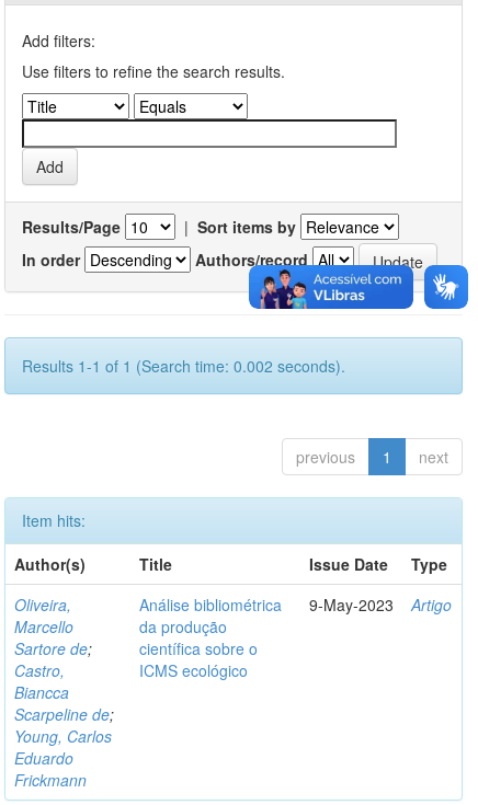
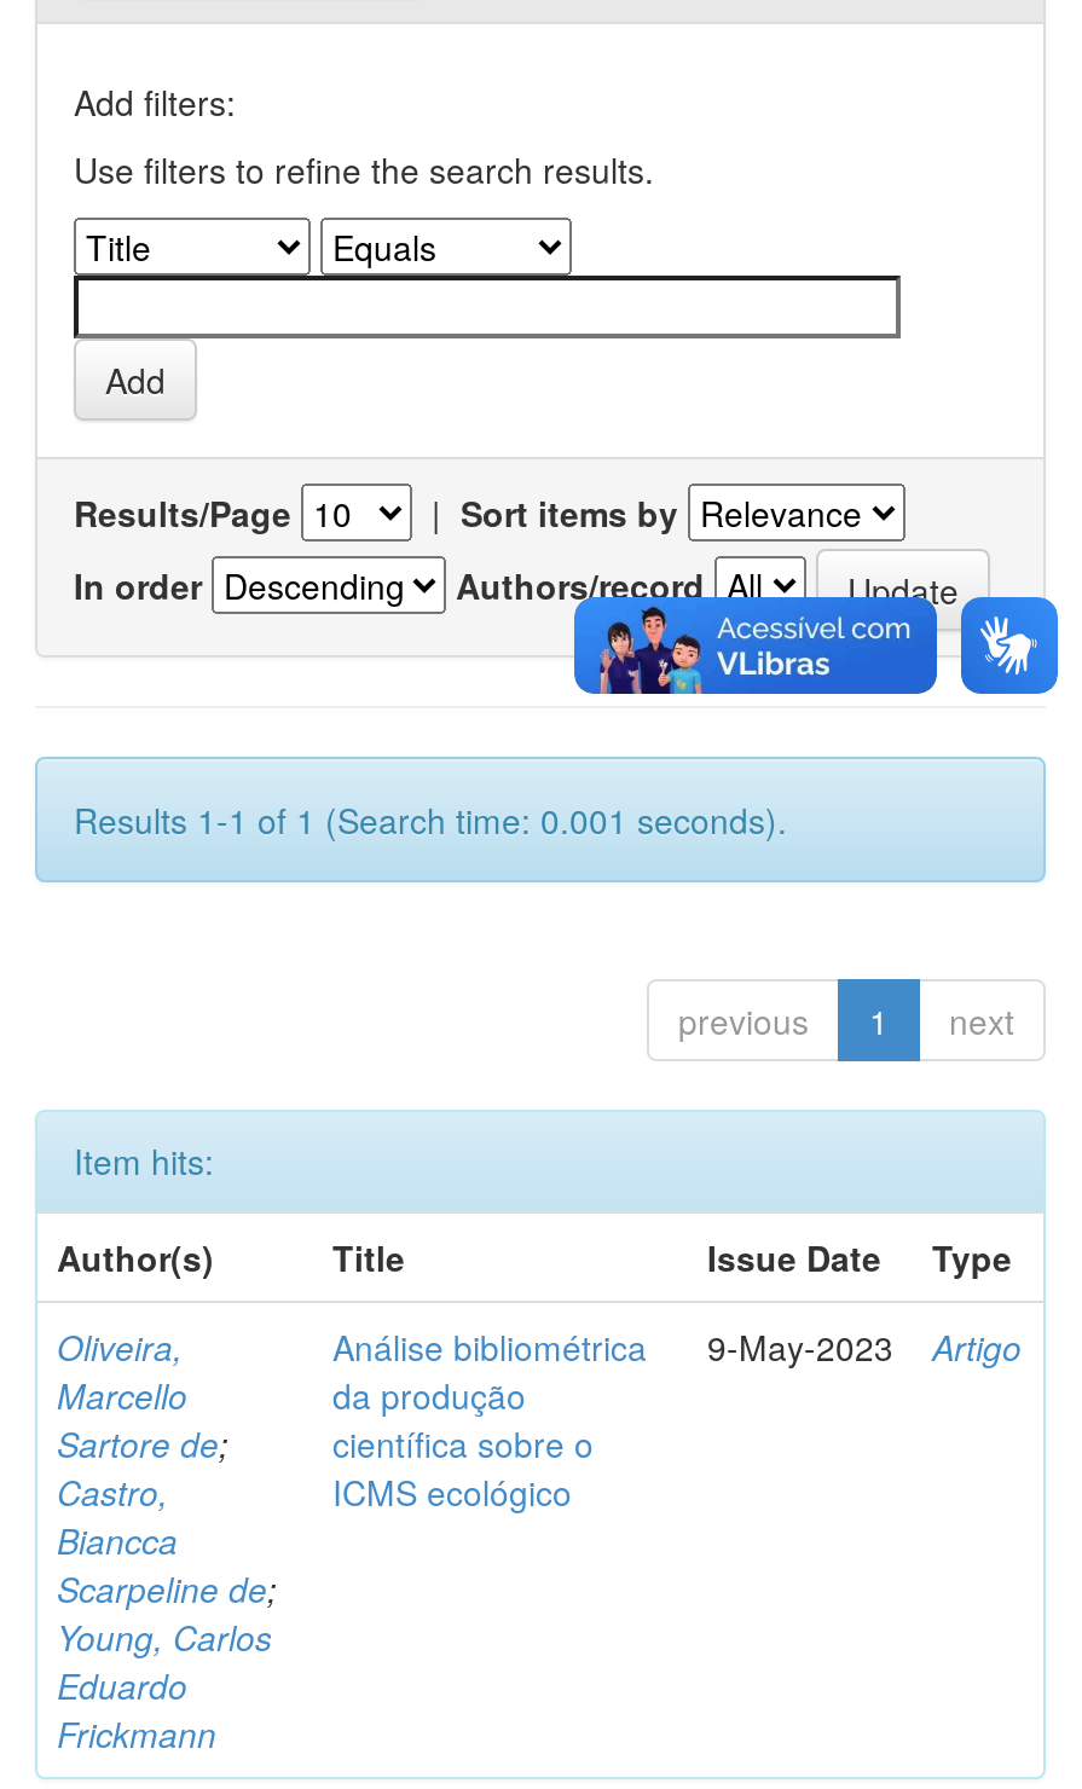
- Results 1-1 of 1 (Search time: 0.002 seconds).
+ Results 1-1 of 1 (Search time: 0.001 seconds).
